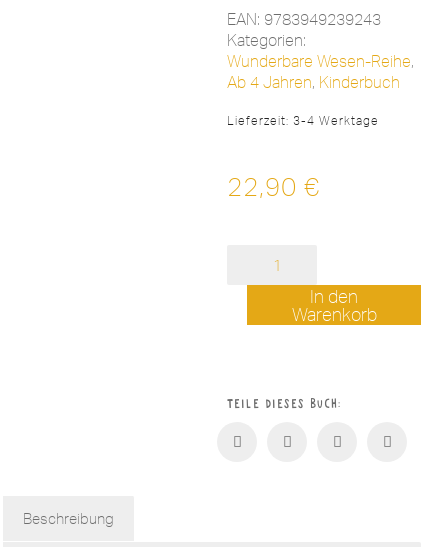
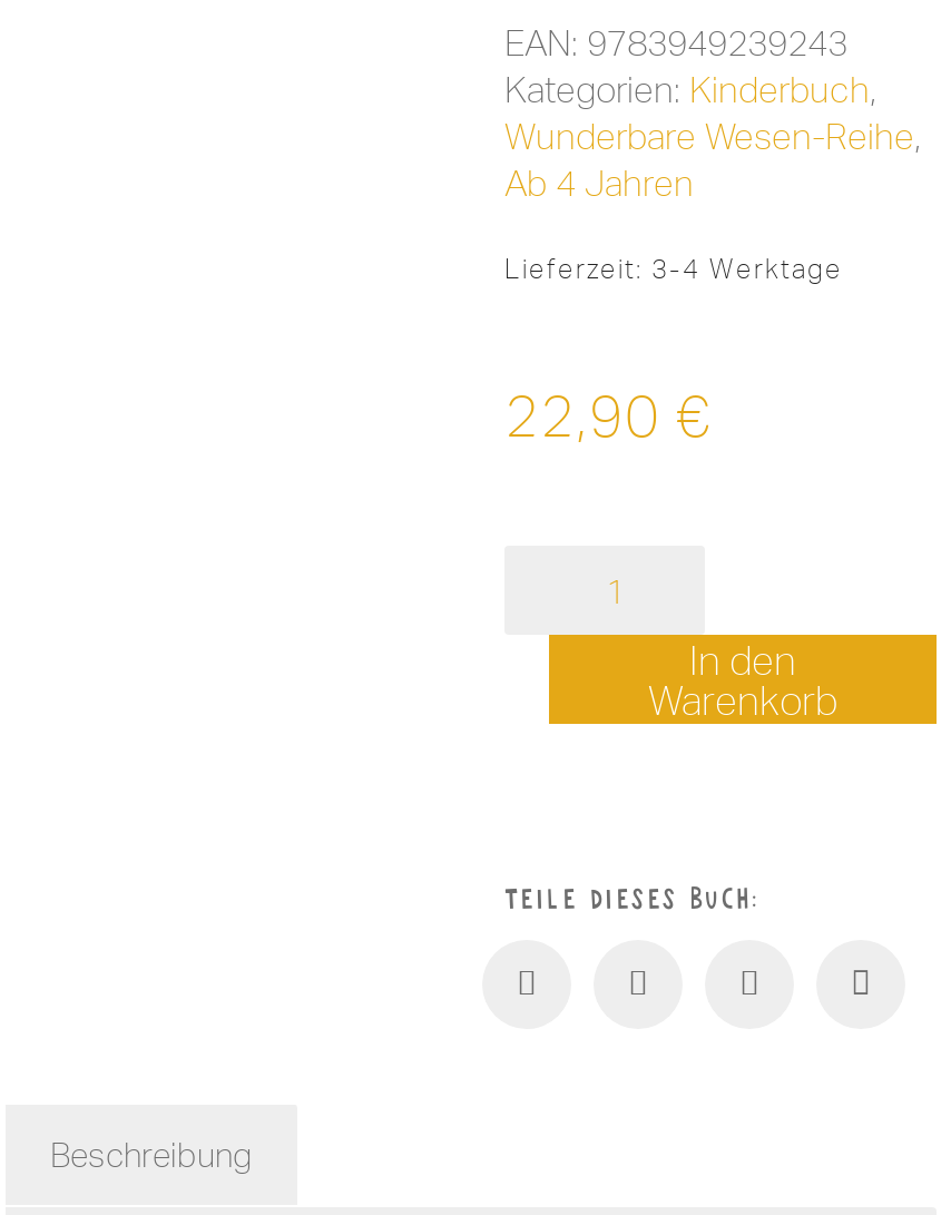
- Kategorien:
+ Kategorien: Kinderbuch,

- Ab 4 Jahren, Kinderbuch
+ Ab 4 Jahren
